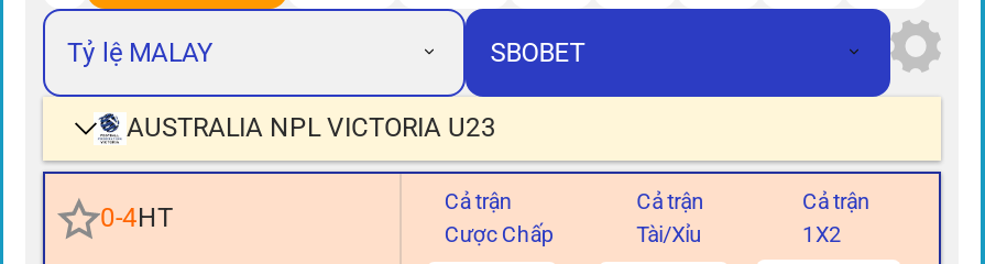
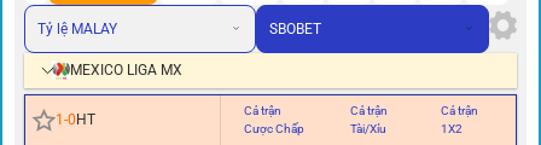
- AUSTRALIA NPL VICTORIA U23
+ MEXICO LIGA MX

- 0-4HT
+ 1-0HT
